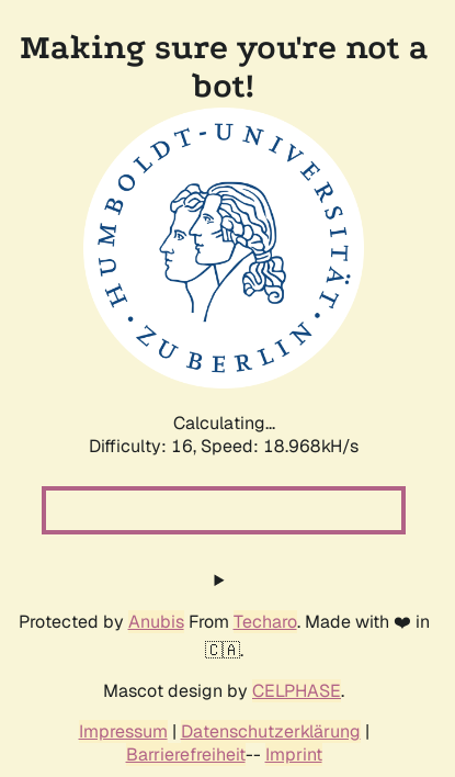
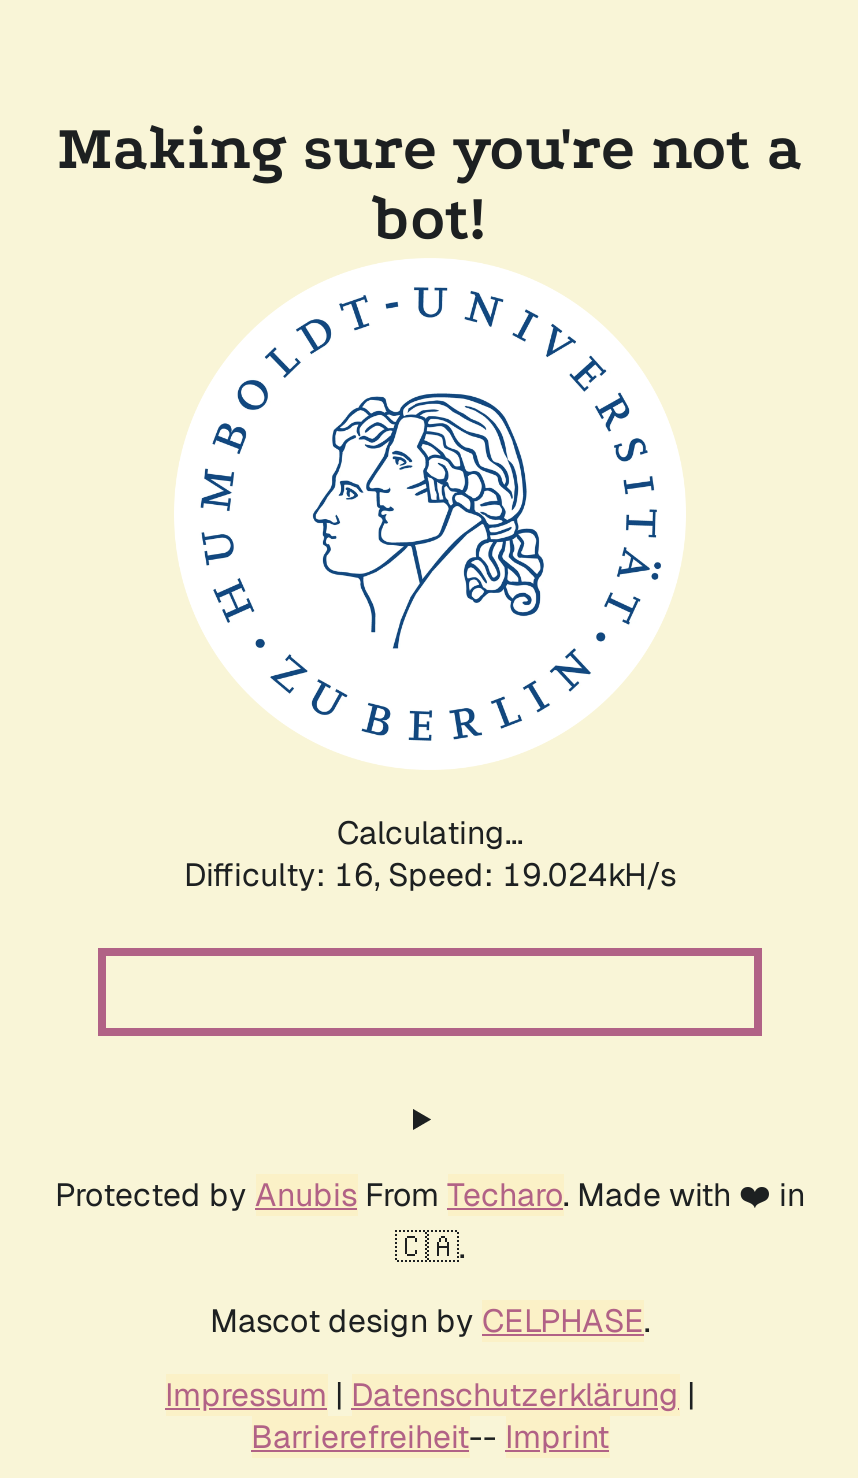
- Difficulty: 16, Speed: 18.968kH/s
+ Difficulty: 16, Speed: 19.024kH/s
